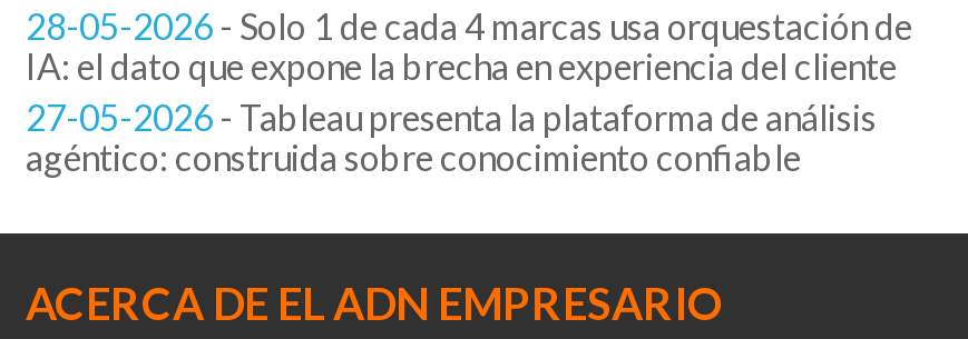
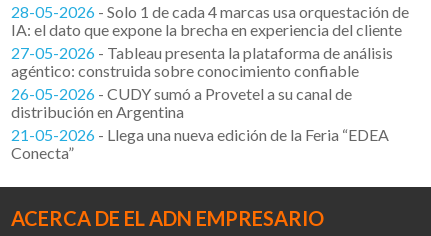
+ 26-05-2026 - CUDY sumó a Provetel a su canal de
+ distribución en Argentina
+ 21-05-2026 - Llega una nueva edición de la Feria “EDEA
+ Conecta”
